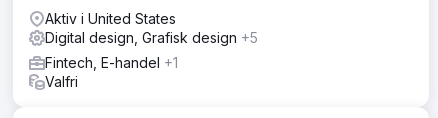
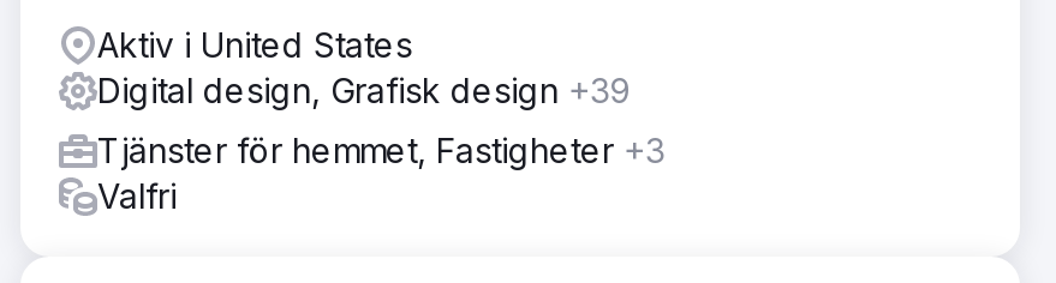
- Digital design, Grafisk design +5
+ Digital design, Grafisk design +39

- Fintech, E-handel +1
+ Tjänster för hemmet, Fastigheter +3
